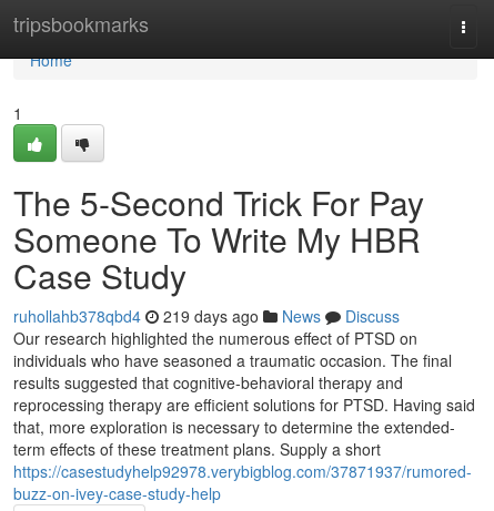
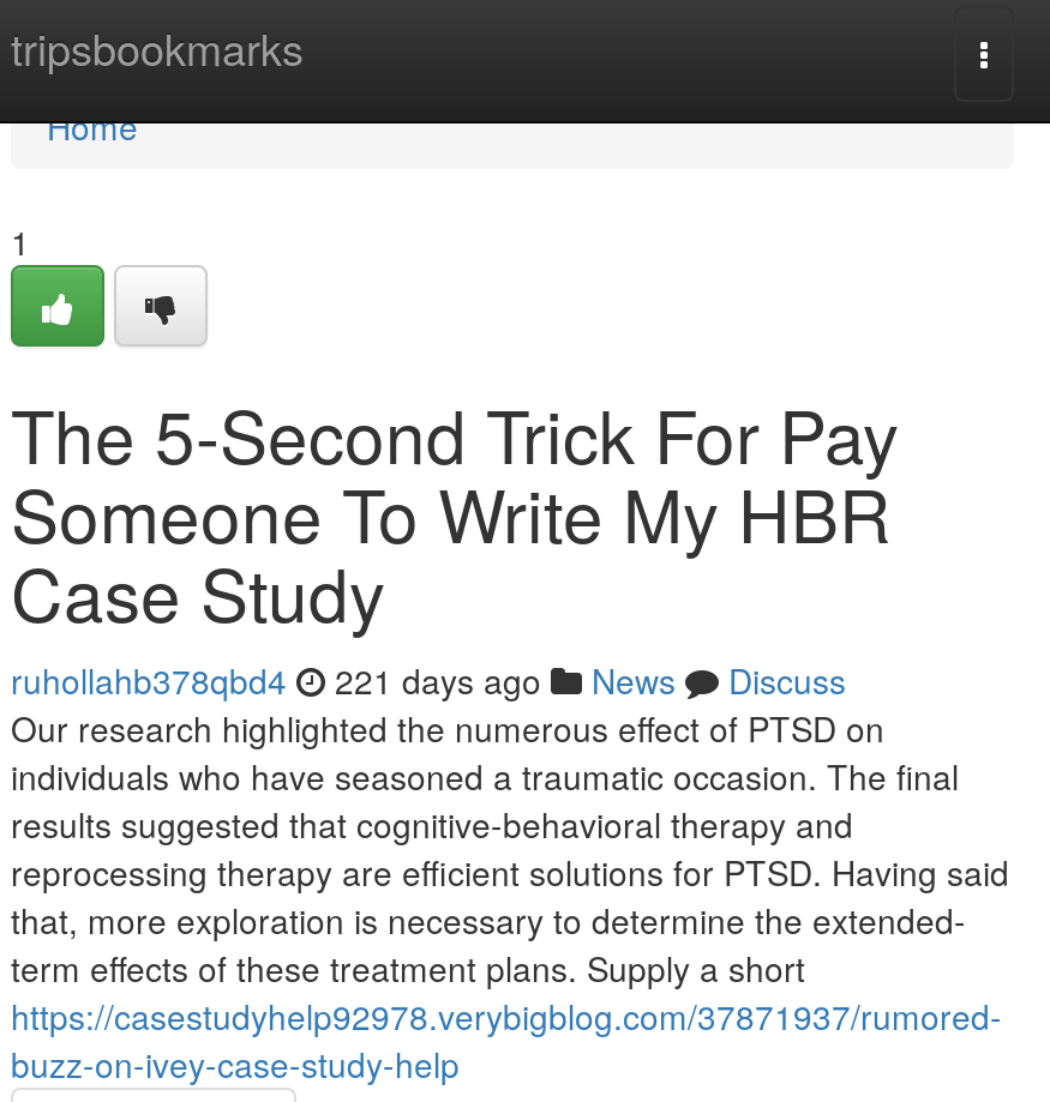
- ruhollahb378qbd4 219 days ago News Discuss
+ ruhollahb378qbd4 221 days ago News Discuss
